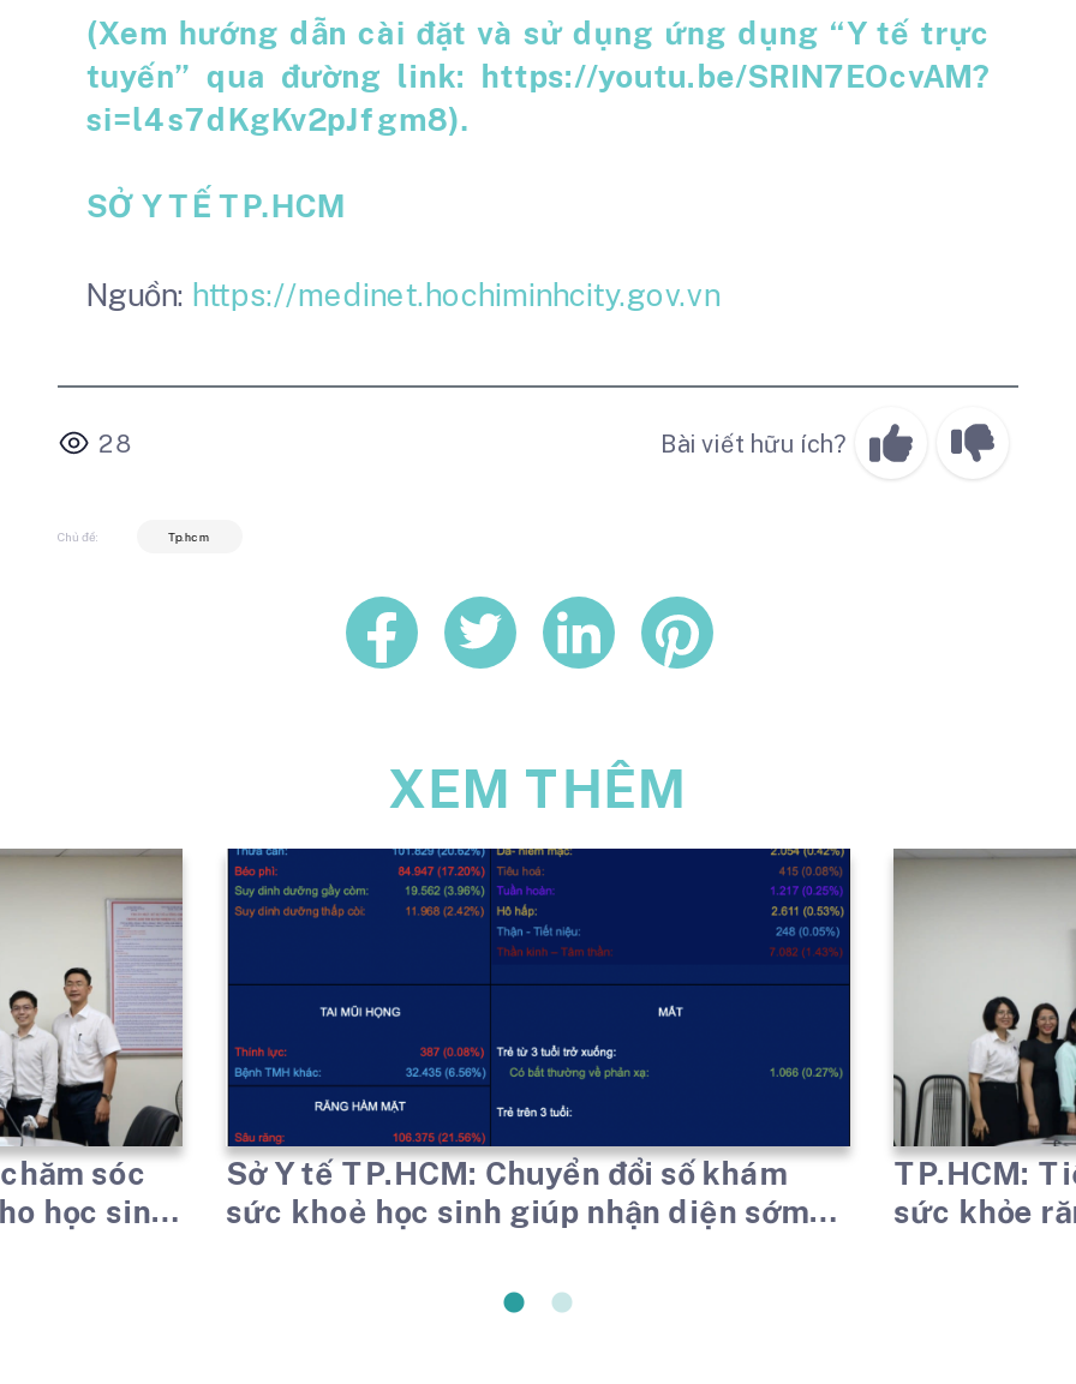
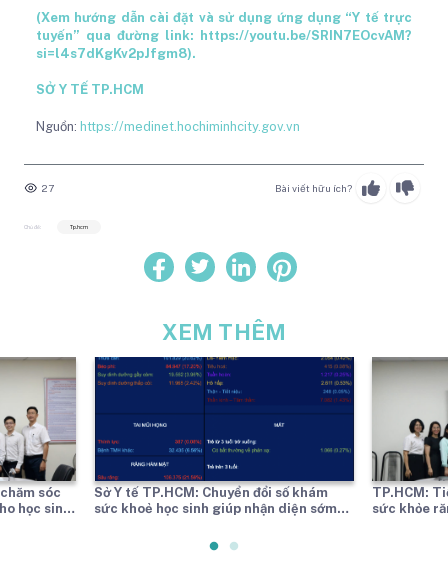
- 28
+ 27
